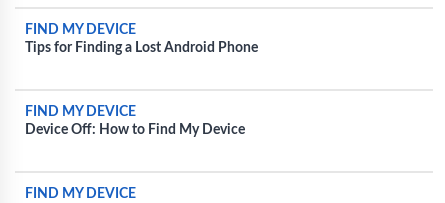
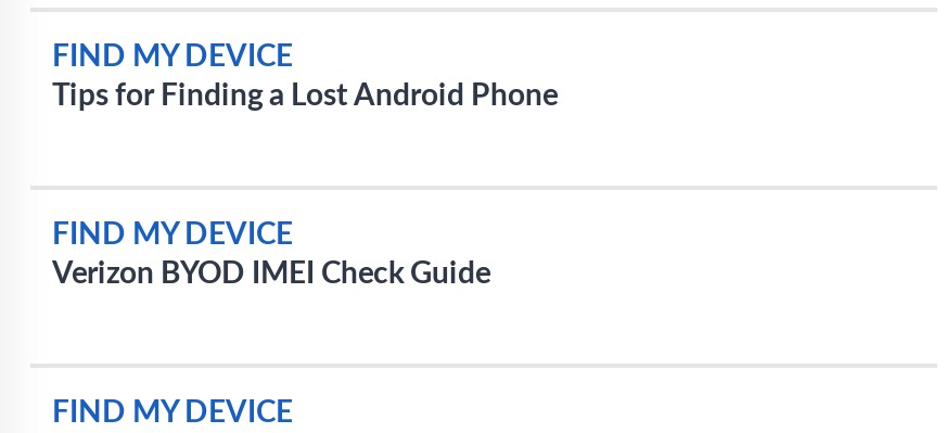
- Device Off: How to Find My Device
+ Verizon BYOD IMEI Check Guide
